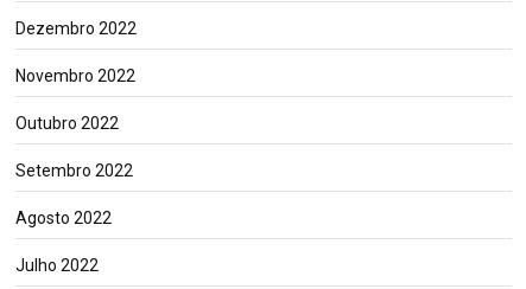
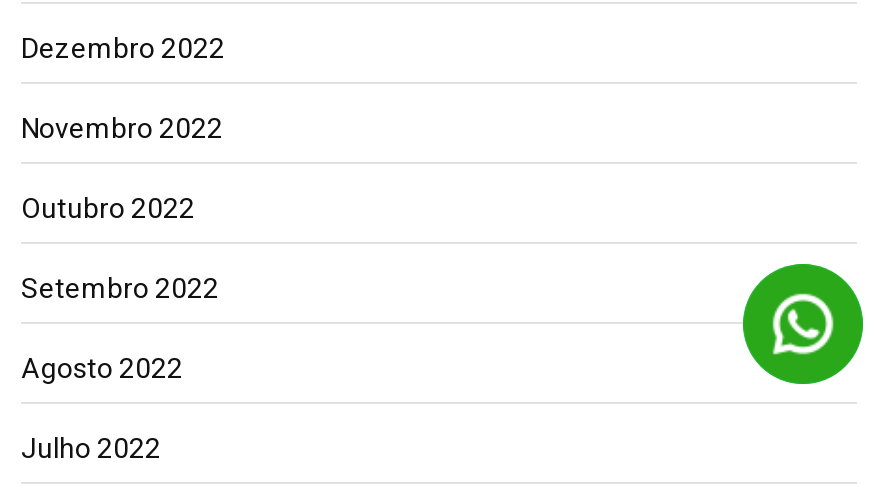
+ [image]
